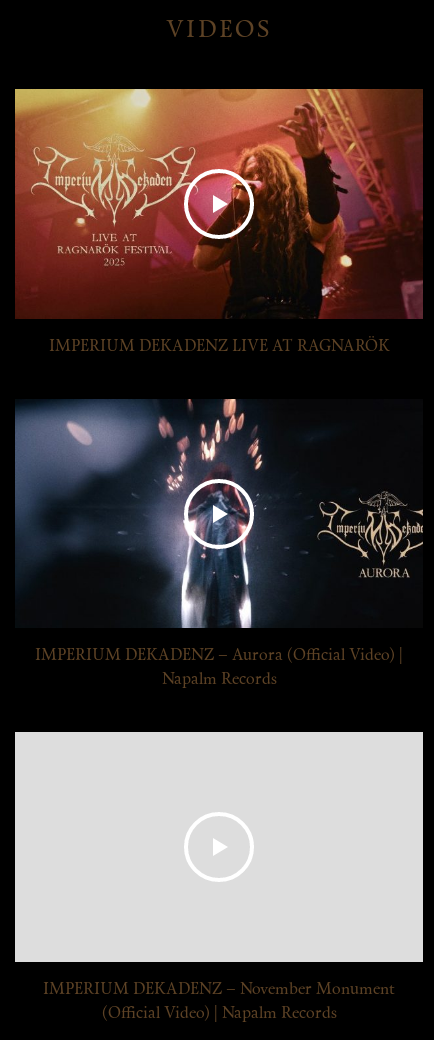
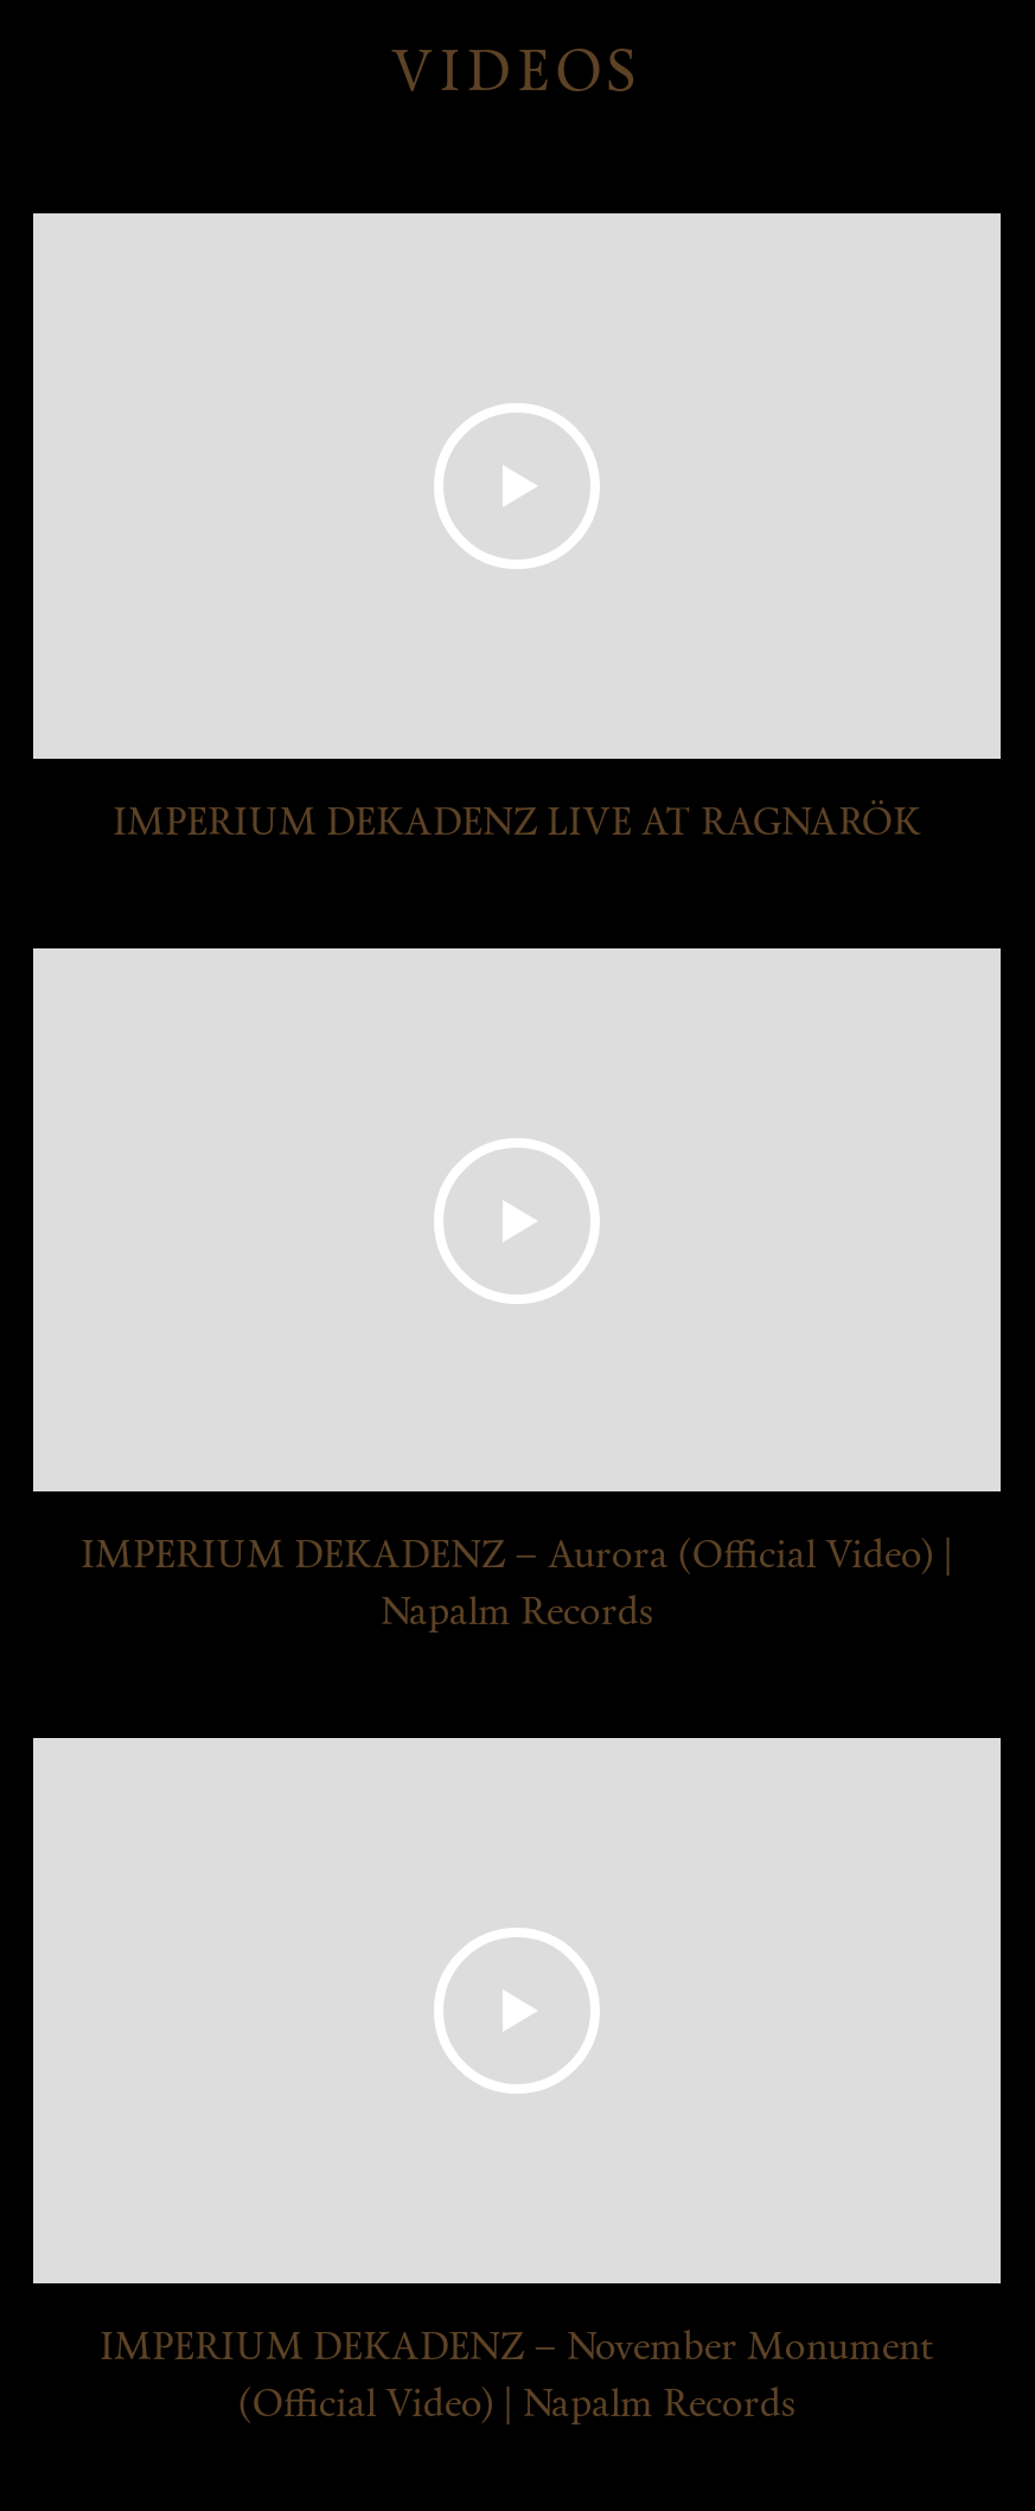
- [image]

- [image]
